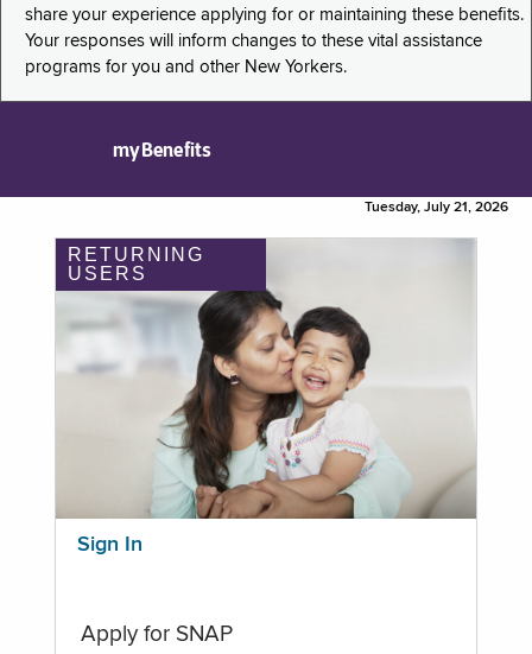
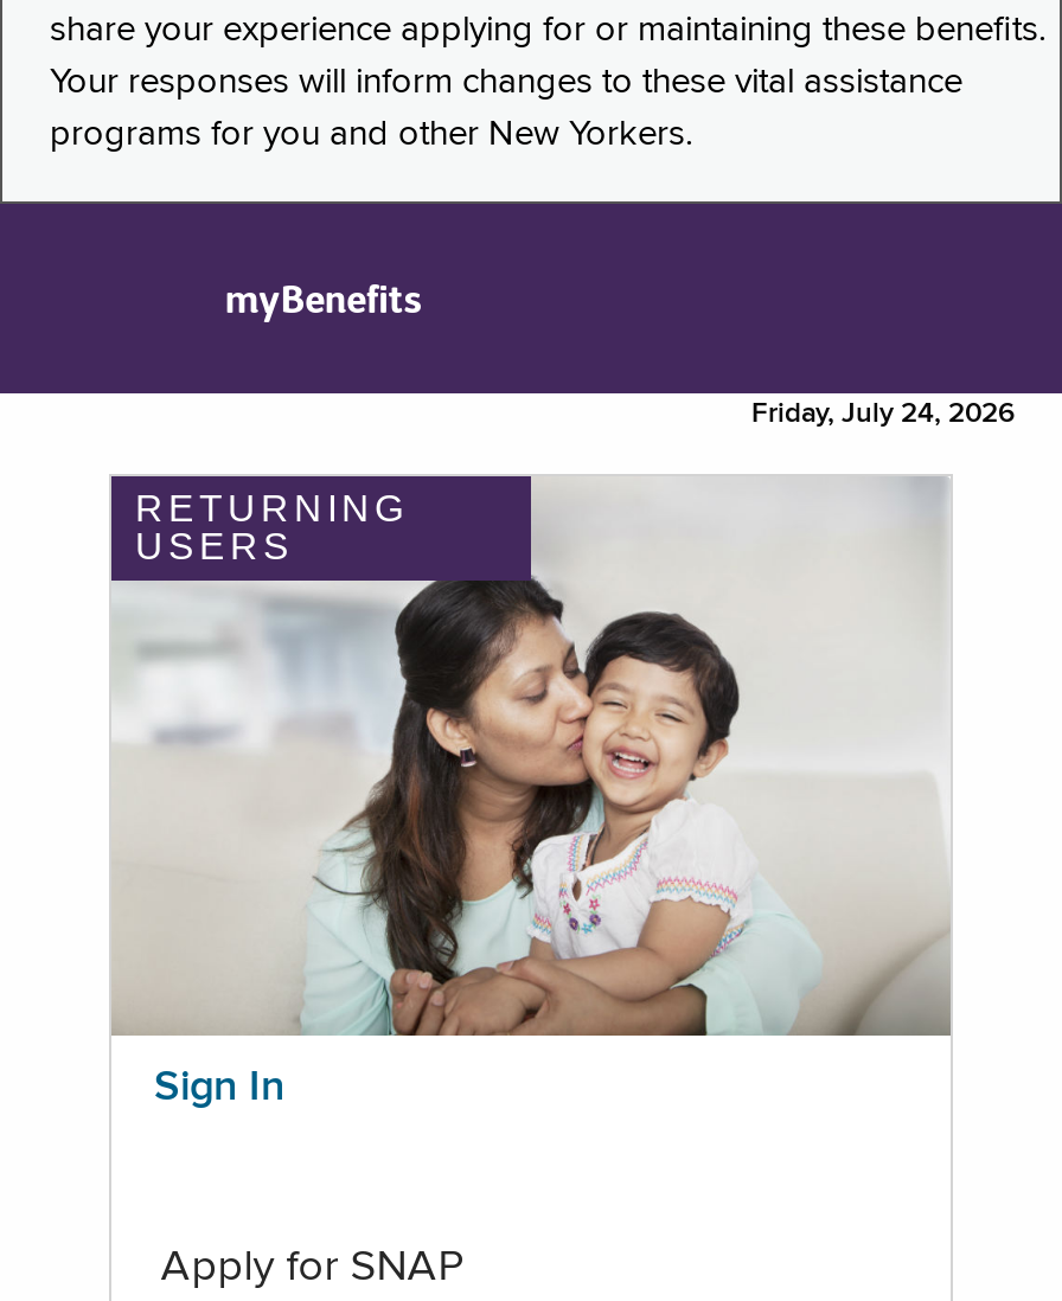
- Tuesday, July 21, 2026
+ Friday, July 24, 2026
